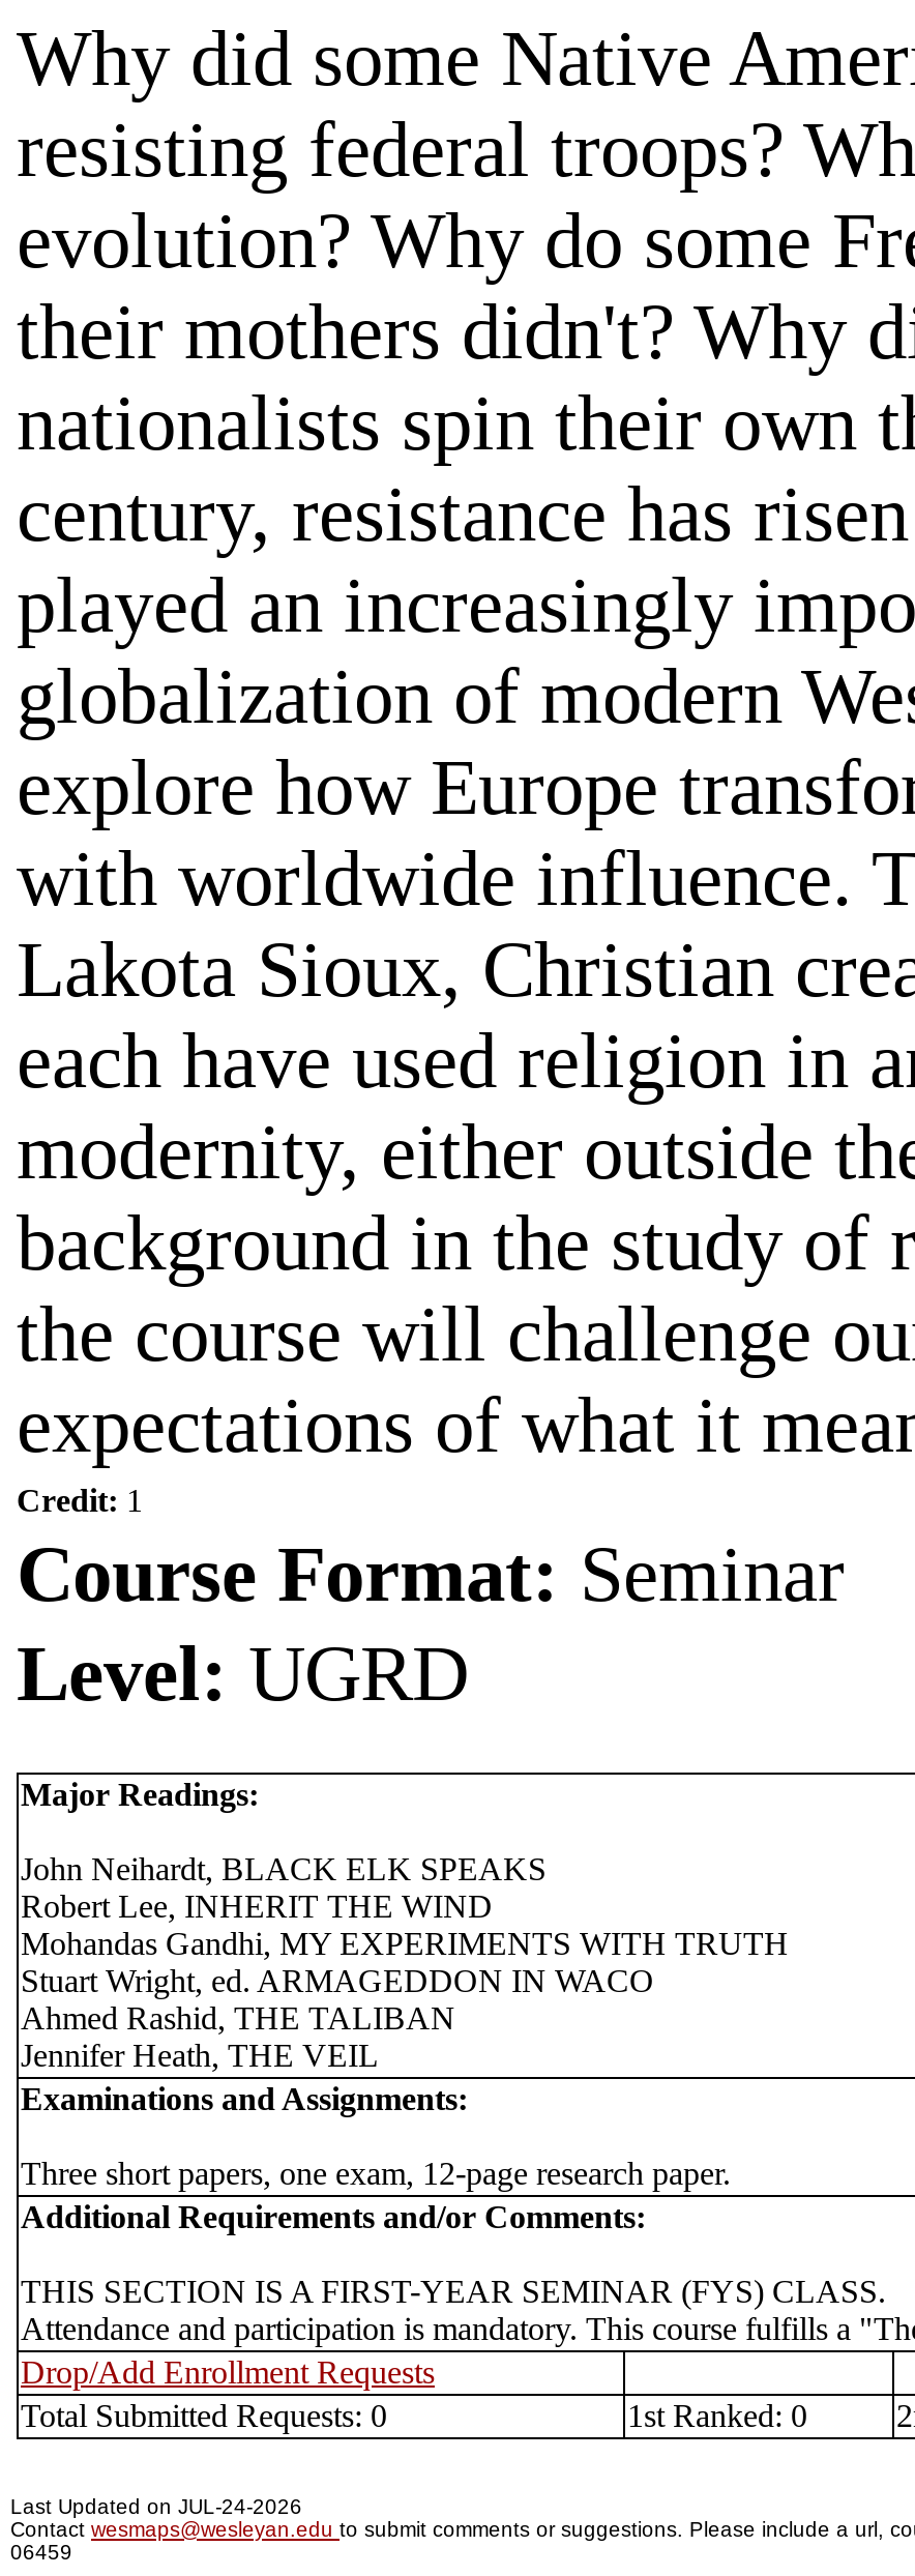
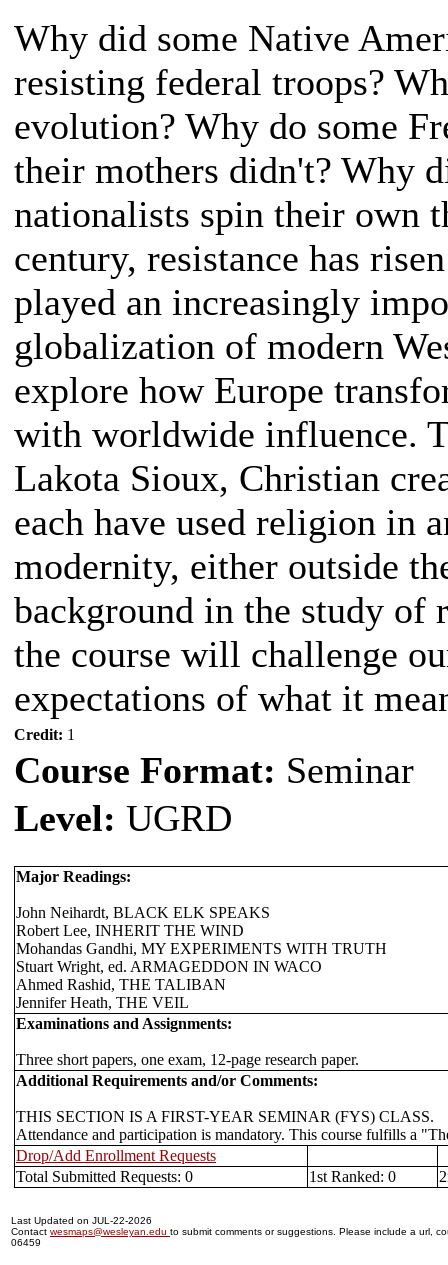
- Last Updated on JUL-24-2026
+ Last Updated on JUL-22-2026
